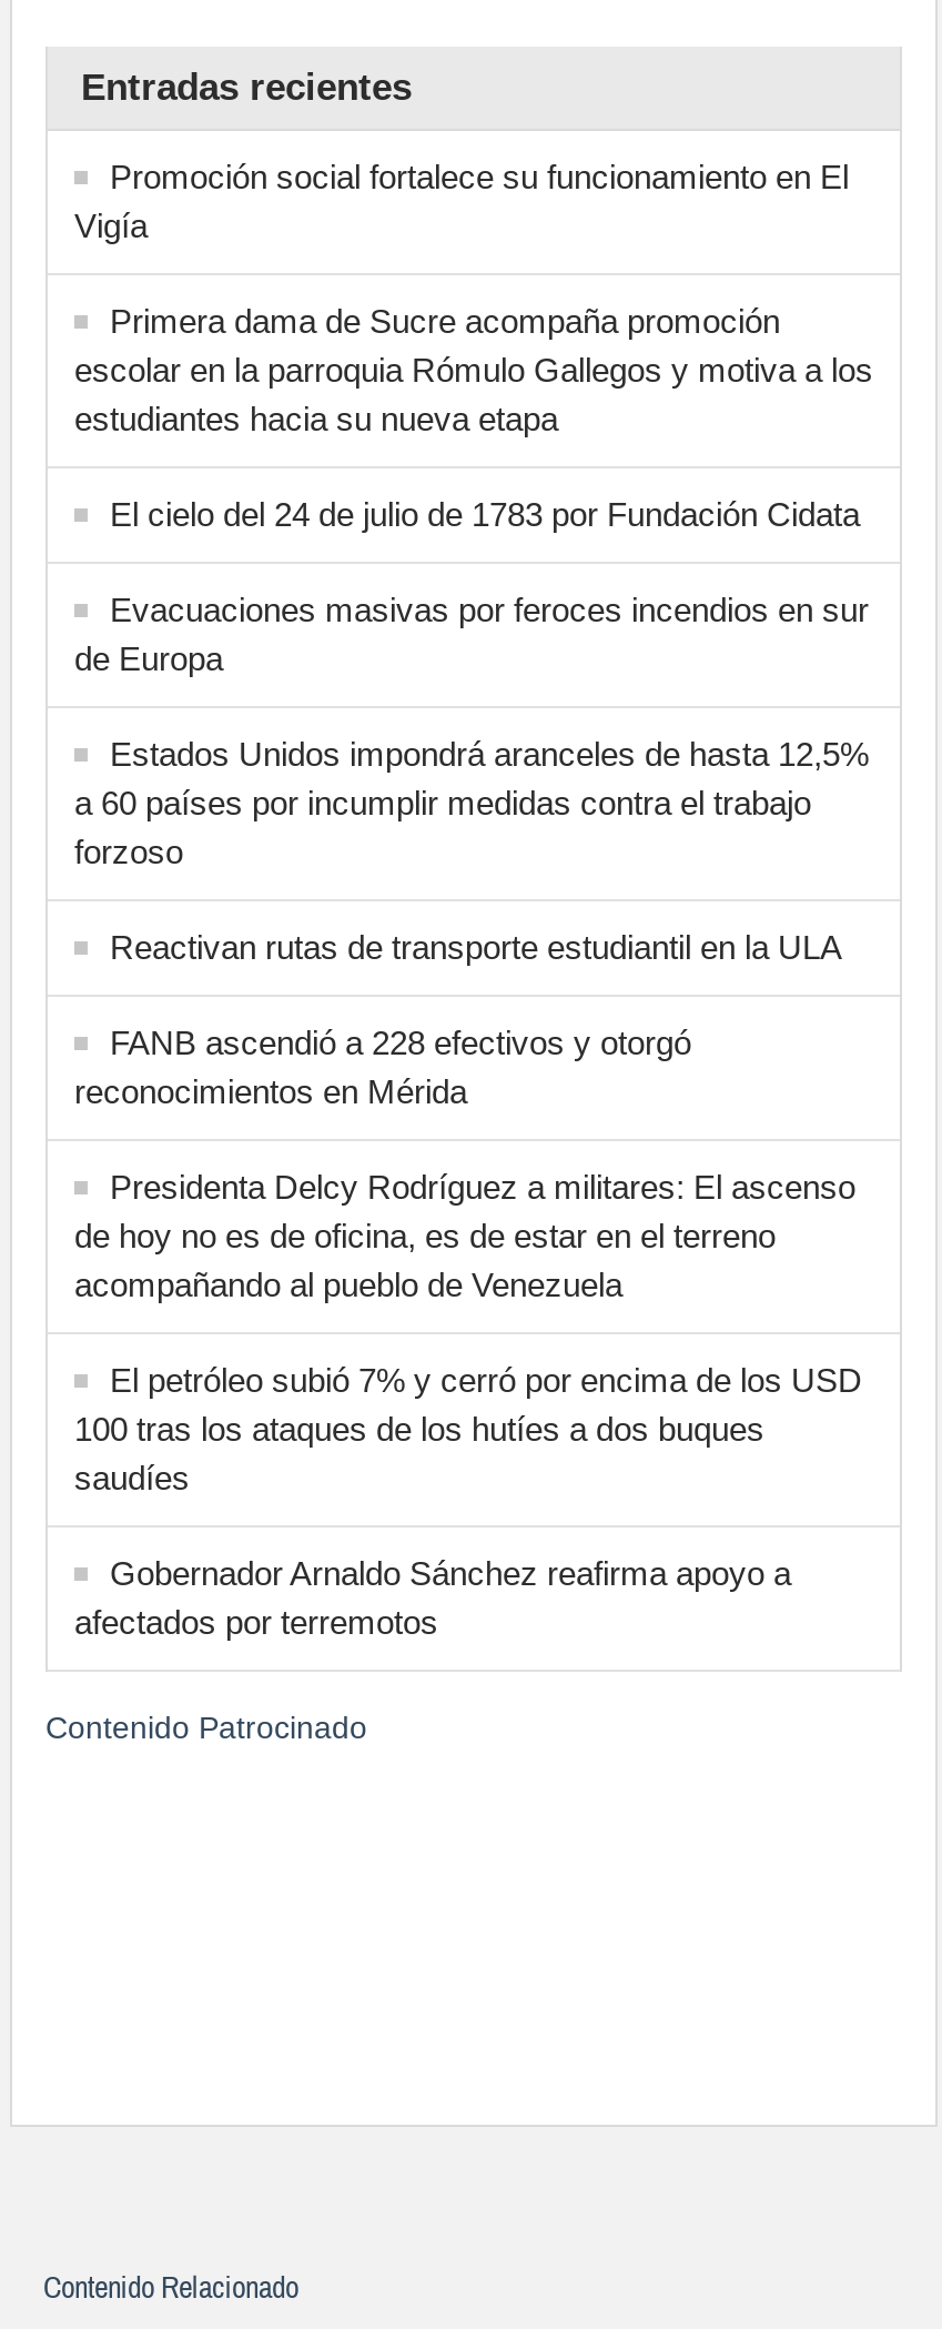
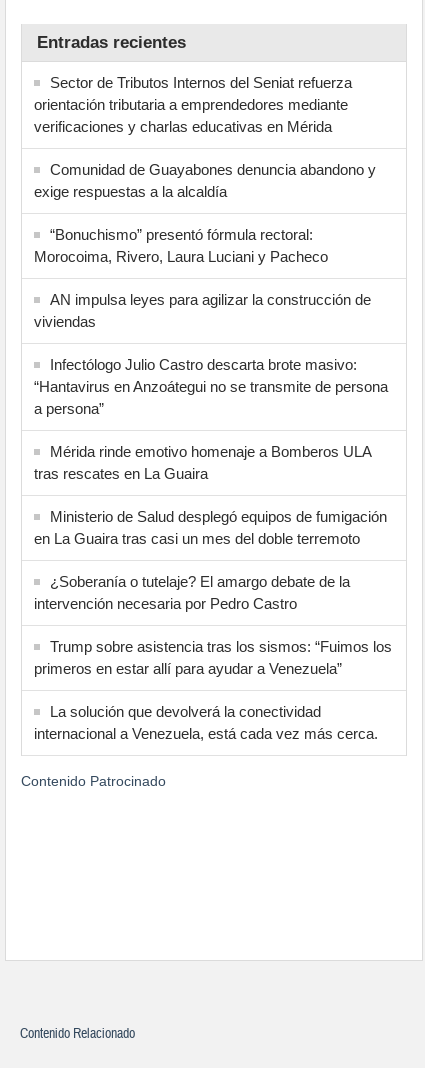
- Promoción social fortalece su funcionamiento en El
- Vigía
+ Sector de Tributos Internos del Seniat refuerza
+ orientación tributaria a emprendedores mediante
+ verificaciones y charlas educativas en Mérida

- Primera dama de Sucre acompaña promoción
- escolar en la parroquia Rómulo Gallegos y motiva a los
- estudiantes hacia su nueva etapa
+ Comunidad de Guayabones denuncia abandono y
+ exige respuestas a la alcaldía

- El cielo del 24 de julio de 1783 por Fundación Cidata
+ “Bonuchismo” presentó fórmula rectoral:
+ Morocoima, Rivero, Laura Luciani y Pacheco

- Evacuaciones masivas por feroces incendios en sur
- de Europa
+ AN impulsa leyes para agilizar la construcción de
+ viviendas

- Estados Unidos impondrá aranceles de hasta 12,5%
- a 60 países por incumplir medidas contra el trabajo
- forzoso
+ Infectólogo Julio Castro descarta brote masivo:
+ “Hantavirus en Anzoátegui no se transmite de persona
+ a persona”

- Reactivan rutas de transporte estudiantil en la ULA
+ Mérida rinde emotivo homenaje a Bomberos ULA
+ tras rescates en La Guaira

- FANB ascendió a 228 efectivos y otorgó
- reconocimientos en Mérida
+ Ministerio de Salud desplegó equipos de fumigación
+ en La Guaira tras casi un mes del doble terremoto

- Presidenta Delcy Rodríguez a militares: El ascenso
- de hoy no es de oficina, es de estar en el terreno
- acompañando al pueblo de Venezuela
+ ¿Soberanía o tutelaje? El amargo debate de la
+ intervención necesaria por Pedro Castro

- El petróleo subió 7% y cerró por encima de los USD
- 100 tras los ataques de los hutíes a dos buques
- saudíes
+ Trump sobre asistencia tras los sismos: “Fuimos los
+ primeros en estar allí para ayudar a Venezuela”

- Gobernador Arnaldo Sánchez reafirma apoyo a
- afectados por terremotos
+ La solución que devolverá la conectividad
+ internacional a Venezuela, está cada vez más cerca.
